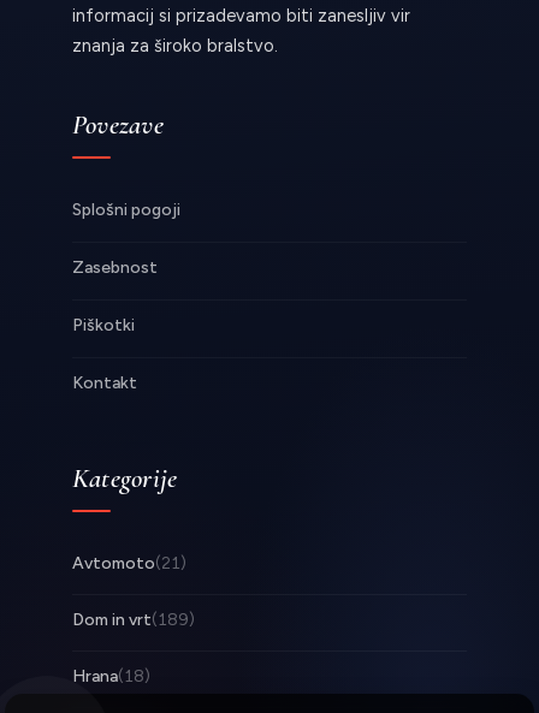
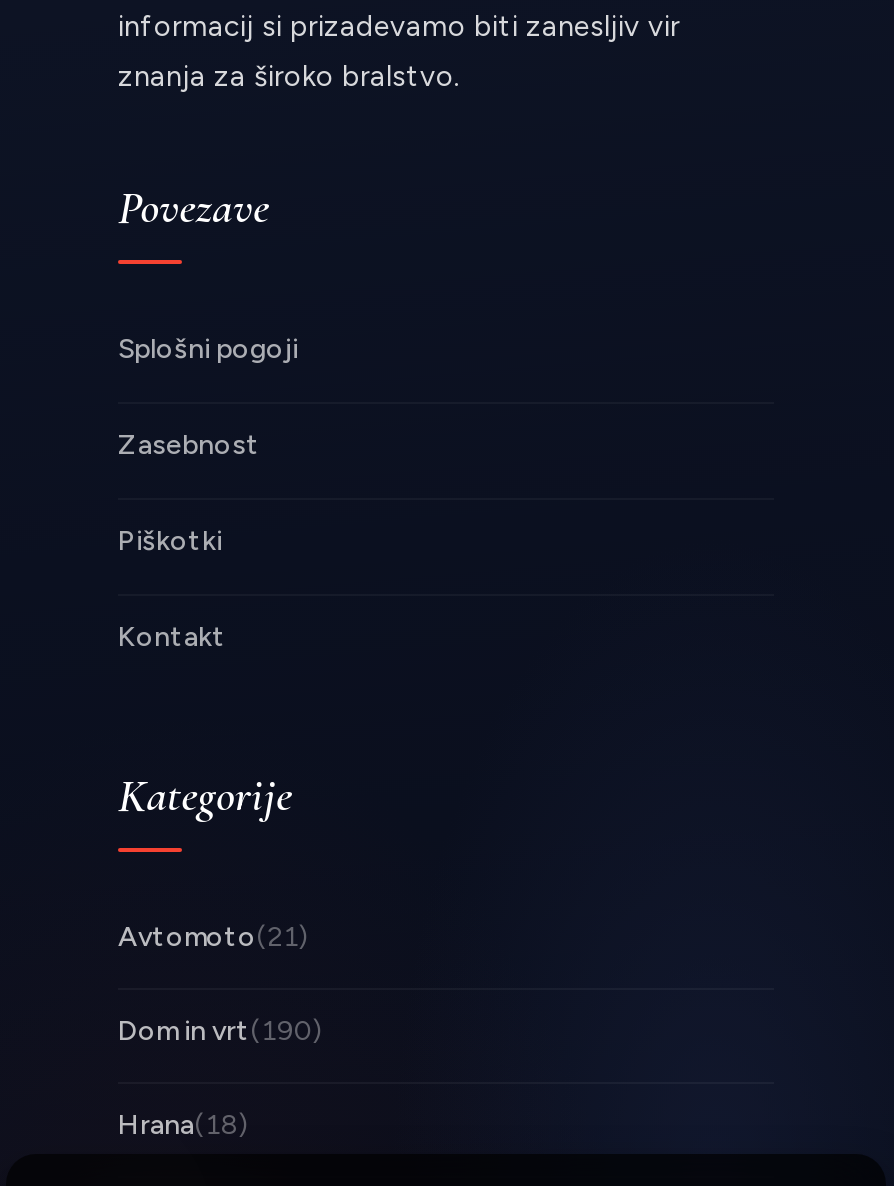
- Dom in vrt (189)
+ Dom in vrt (190)
